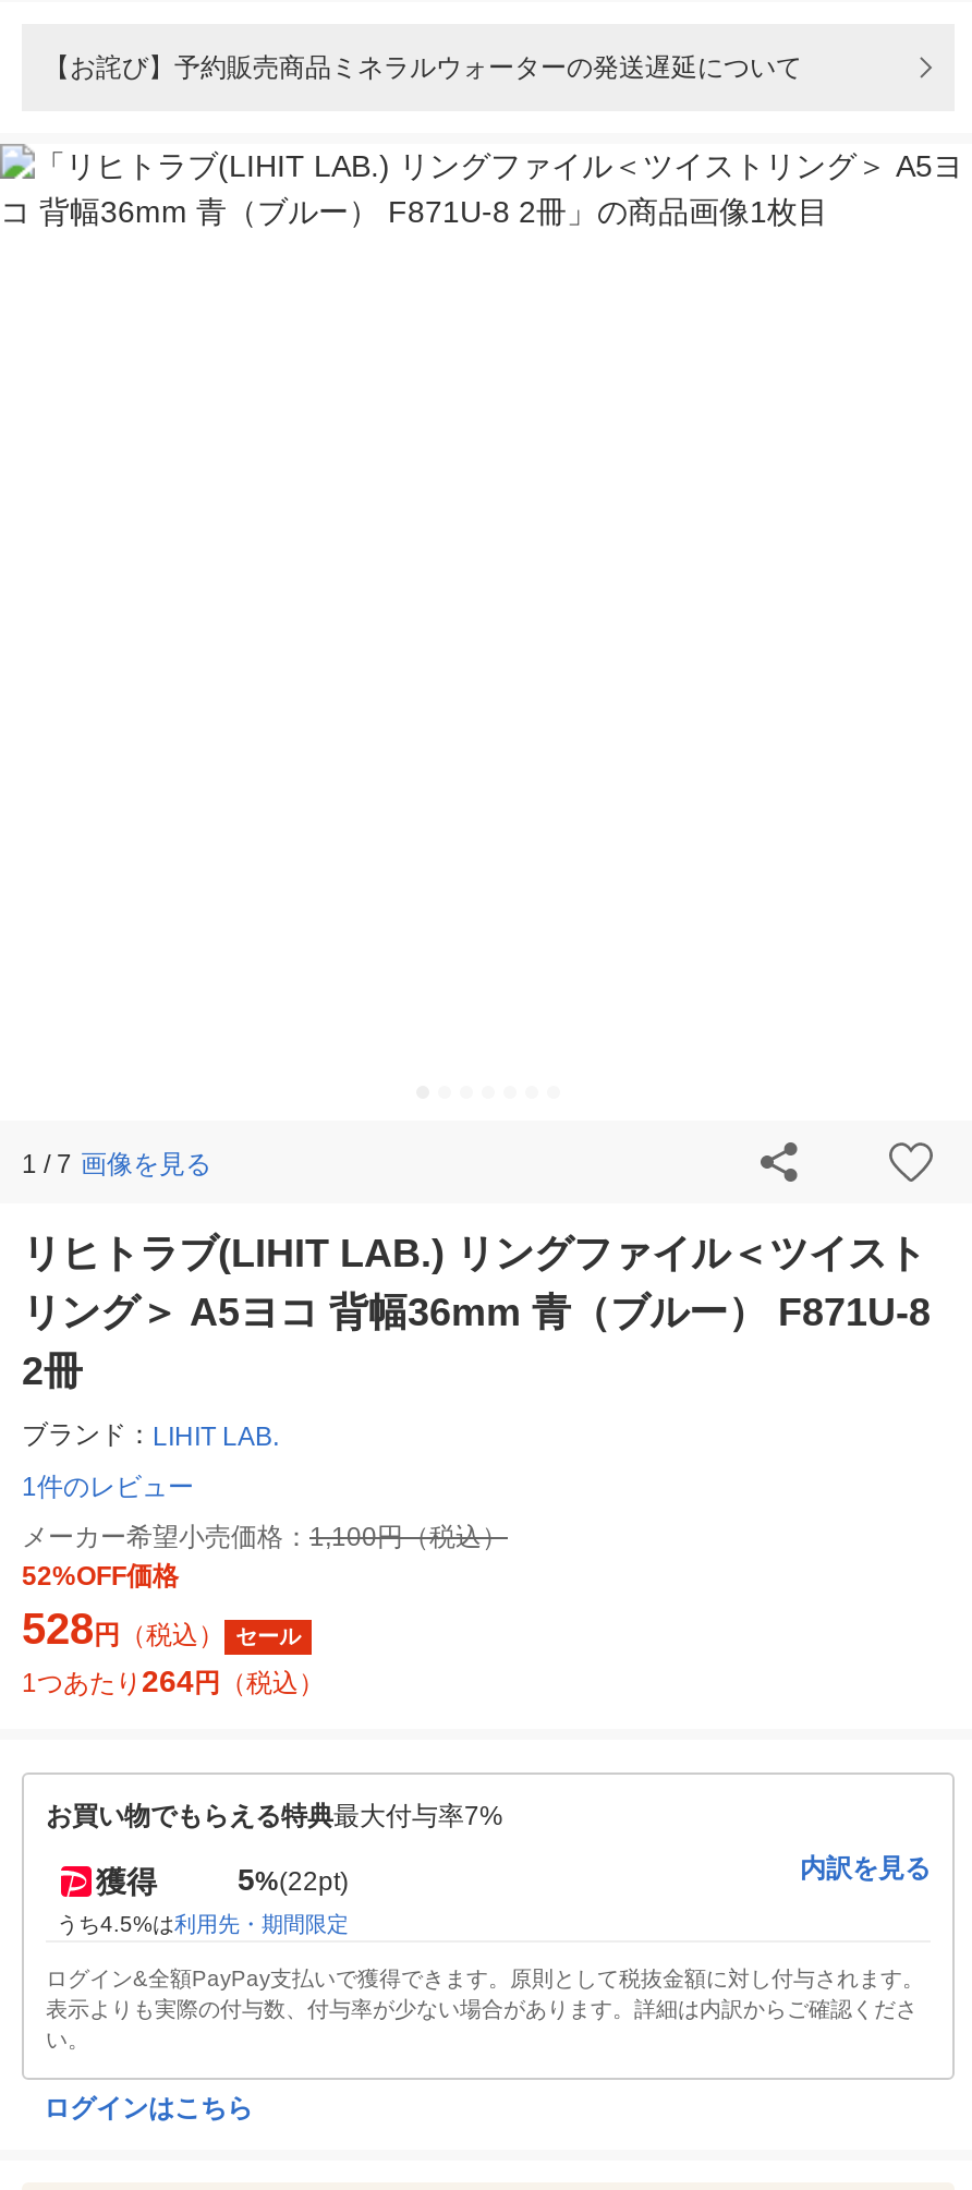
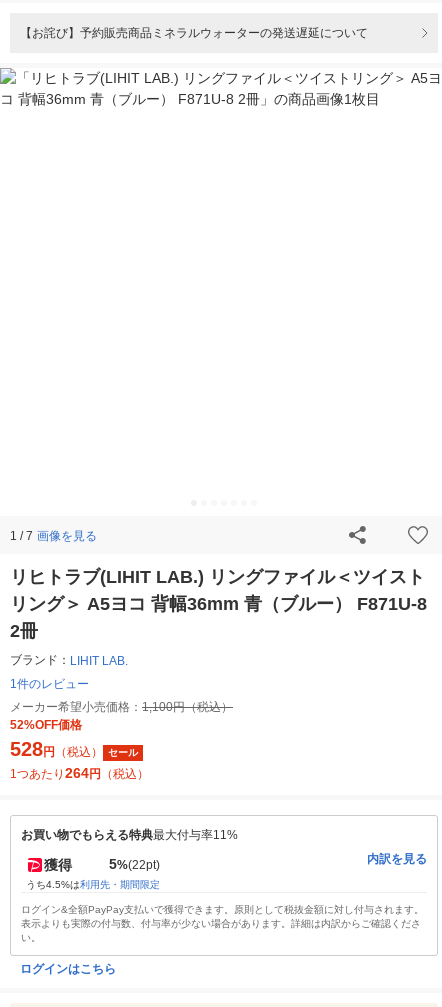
- お買い物でもらえる特典最大付与率7%
+ お買い物でもらえる特典最大付与率11%
